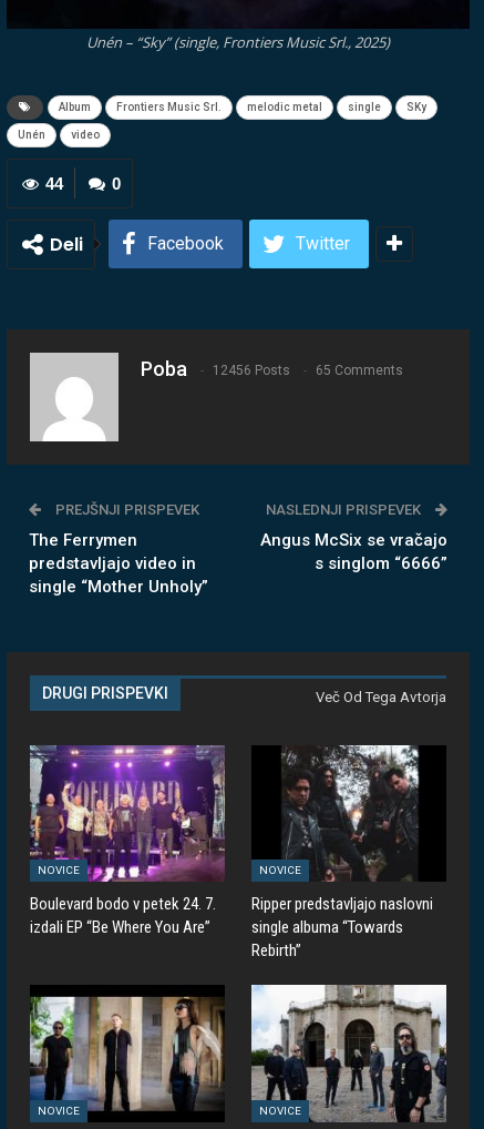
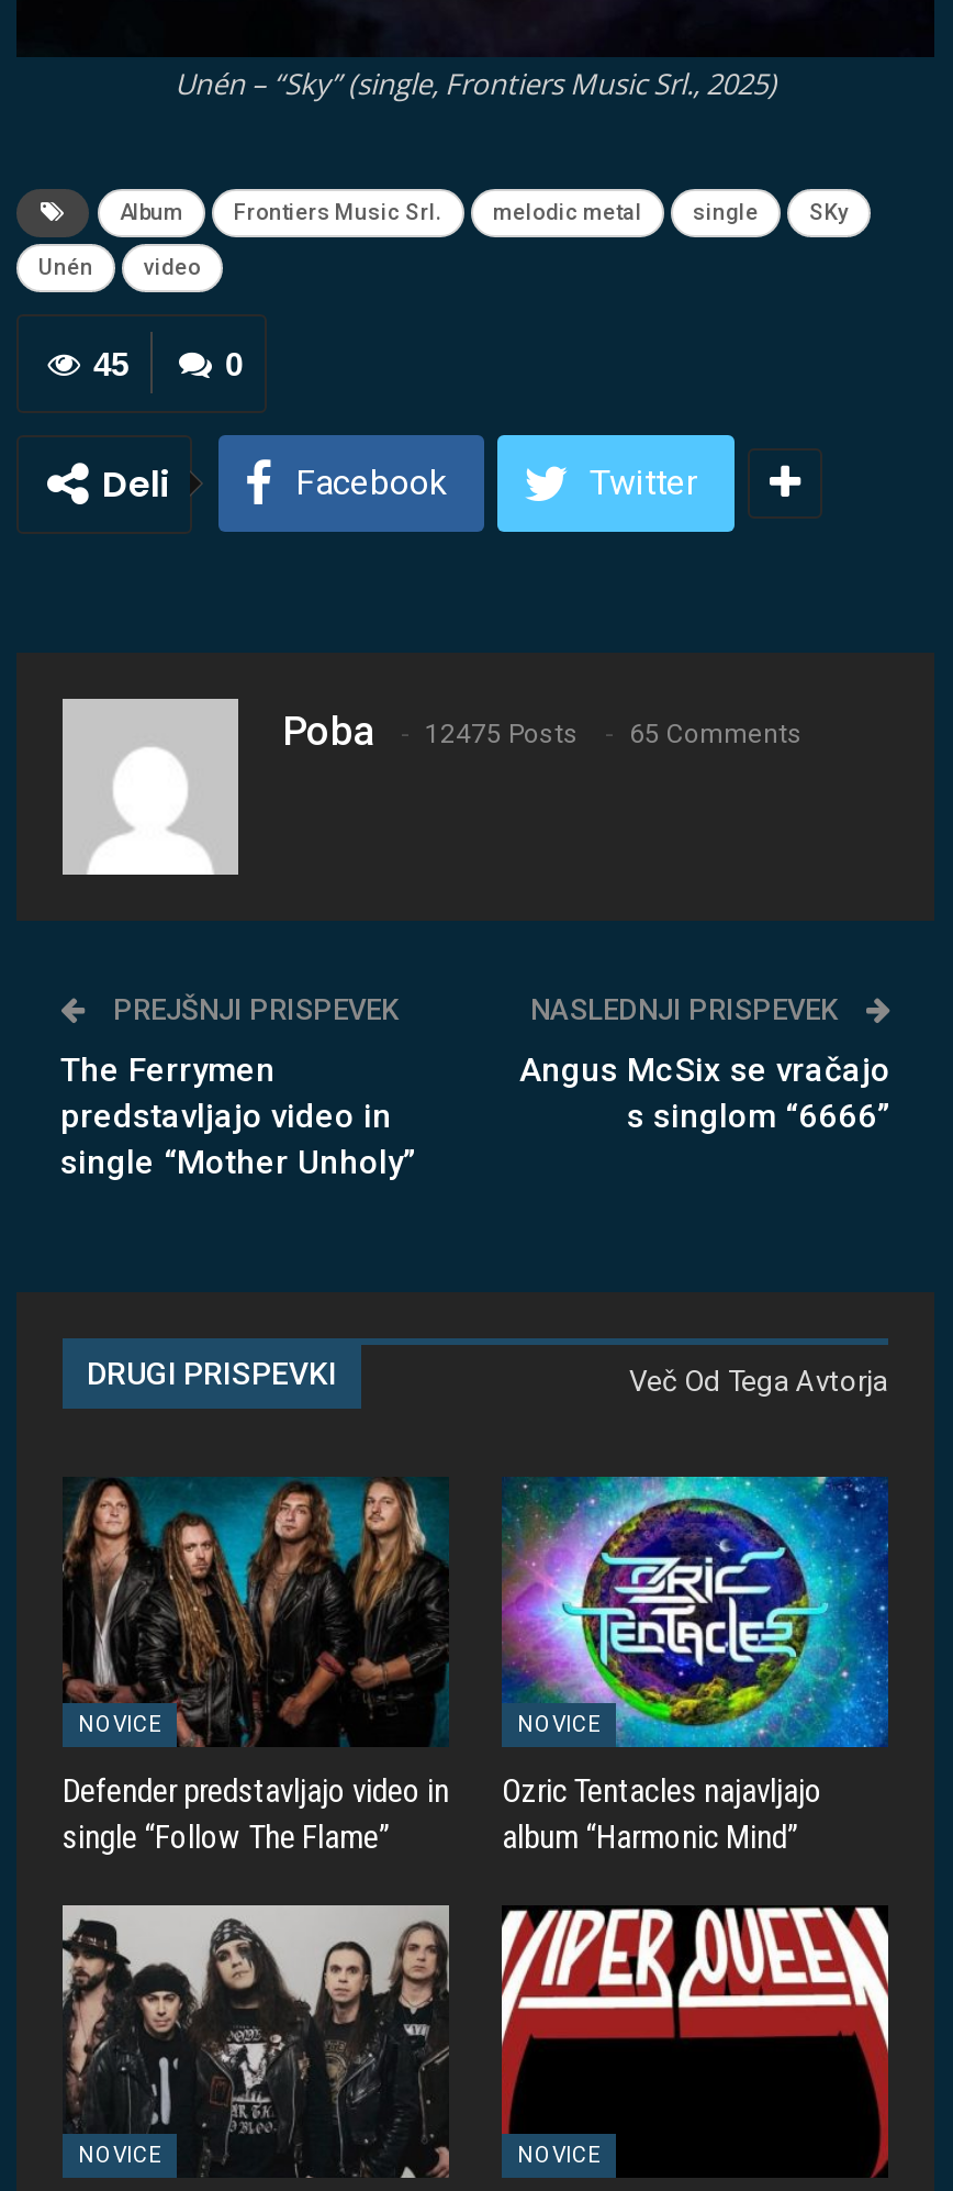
- 44
+ 45

- Poba 12456 Posts 65 Comments
+ Poba 12475 Posts 65 Comments

- [image]
- Boulevard bodo v petek 24. 7.
- izdali EP “Be Where You Are”
+ [image]
+ Defender predstavljajo video in
+ single “Follow The Flame”

- [image]
- Ripper predstavljajo naslovni
- single albuma “Towards
- Rebirth”
+ [image]
+ Ozric Tentacles najavljajo
+ album “Harmonic Mind”

- [image]
+ [image]

- [image]
+ [image]
